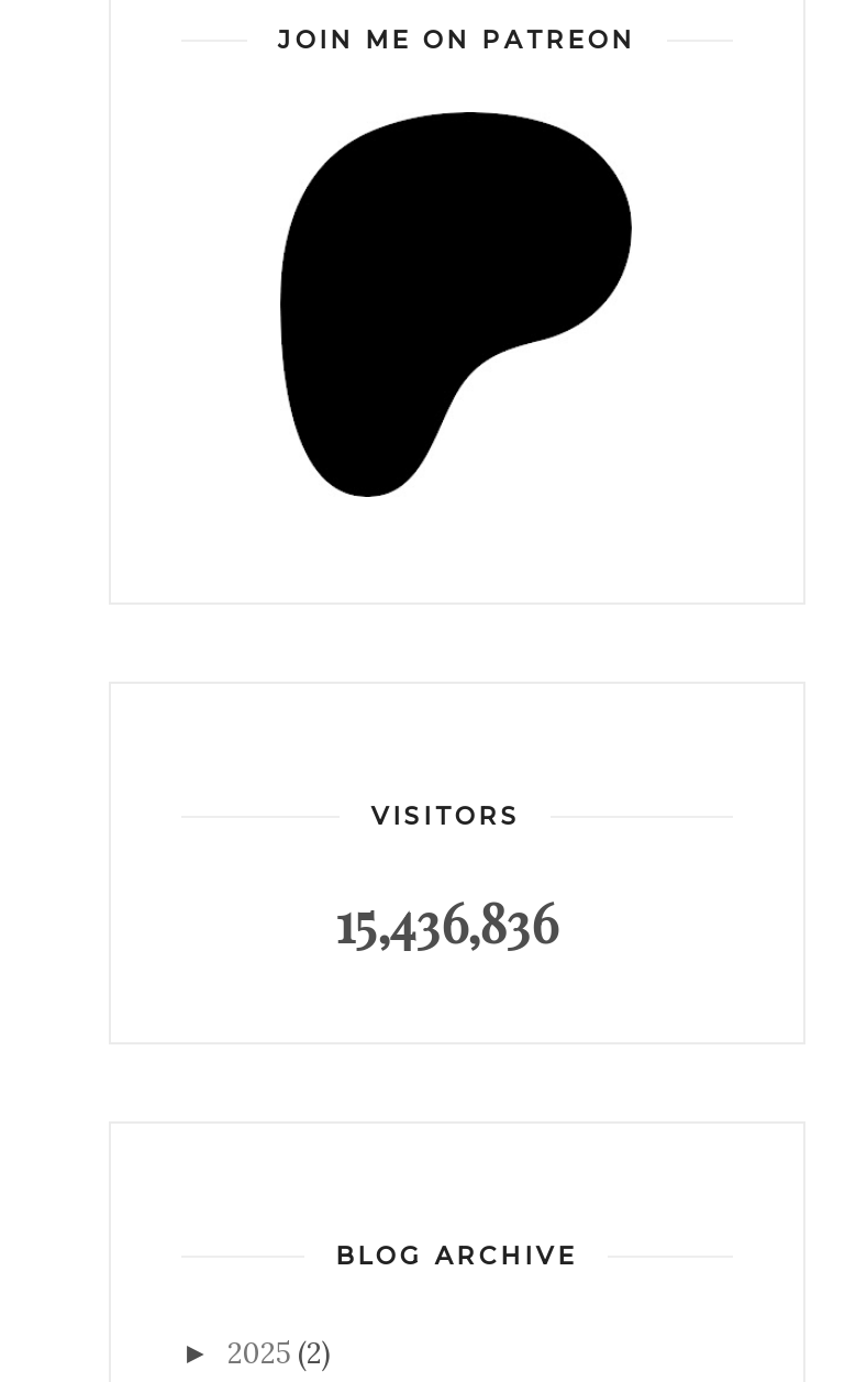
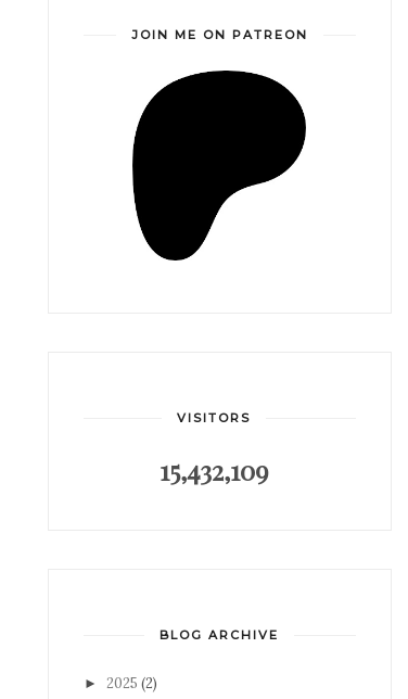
- 15,436,836
+ 15,432,109
